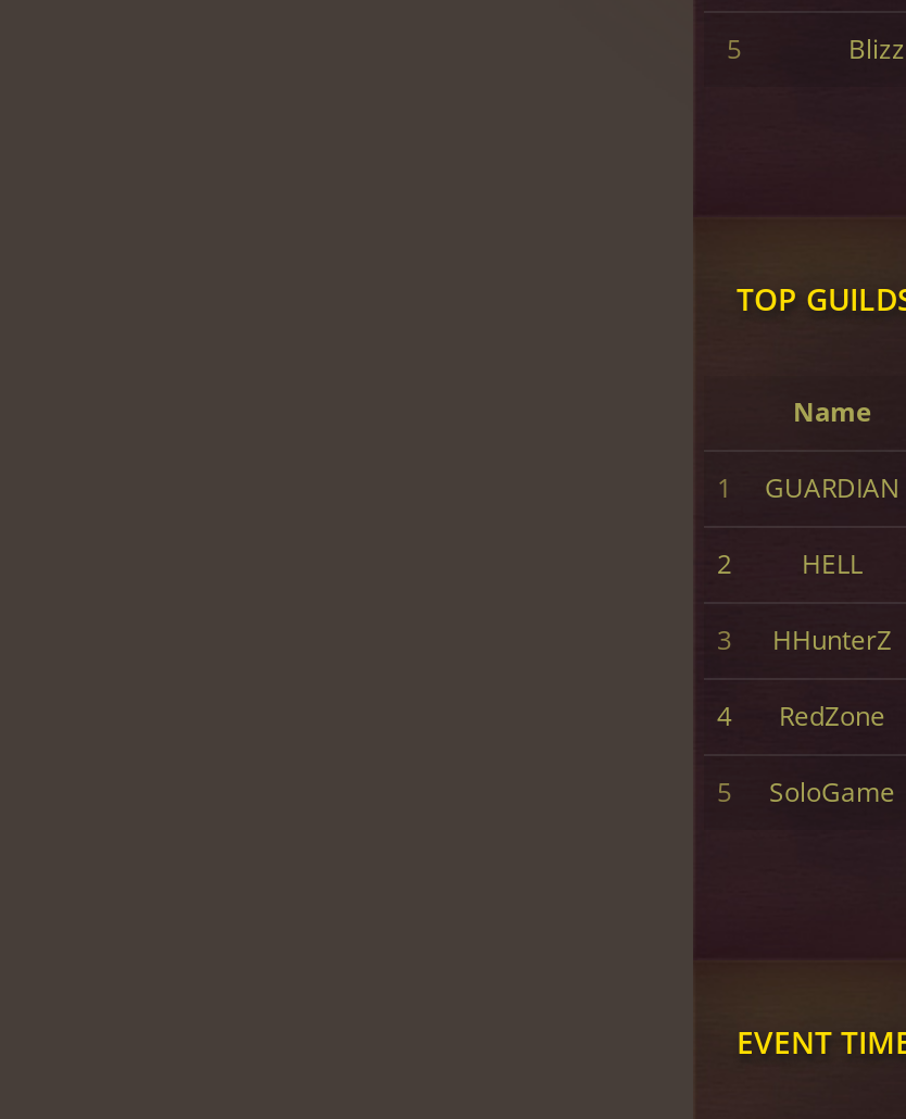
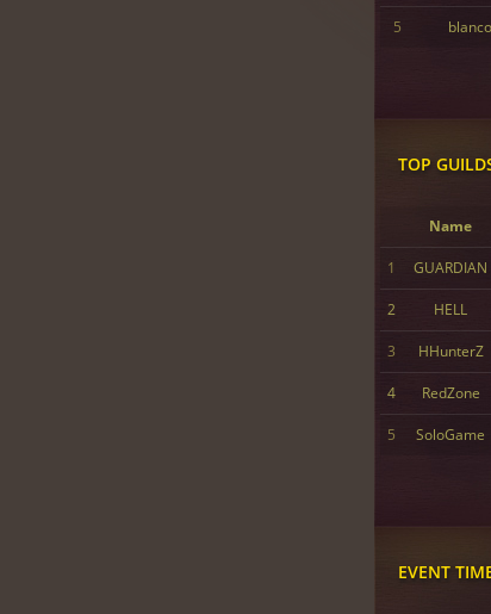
- Blizz
+ blanco
